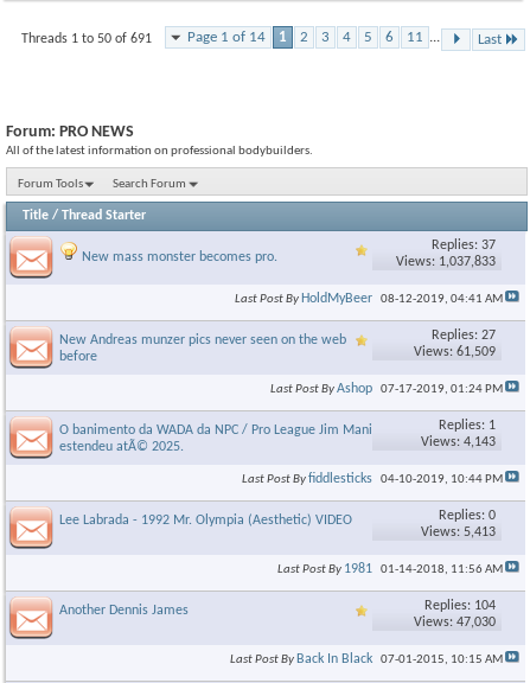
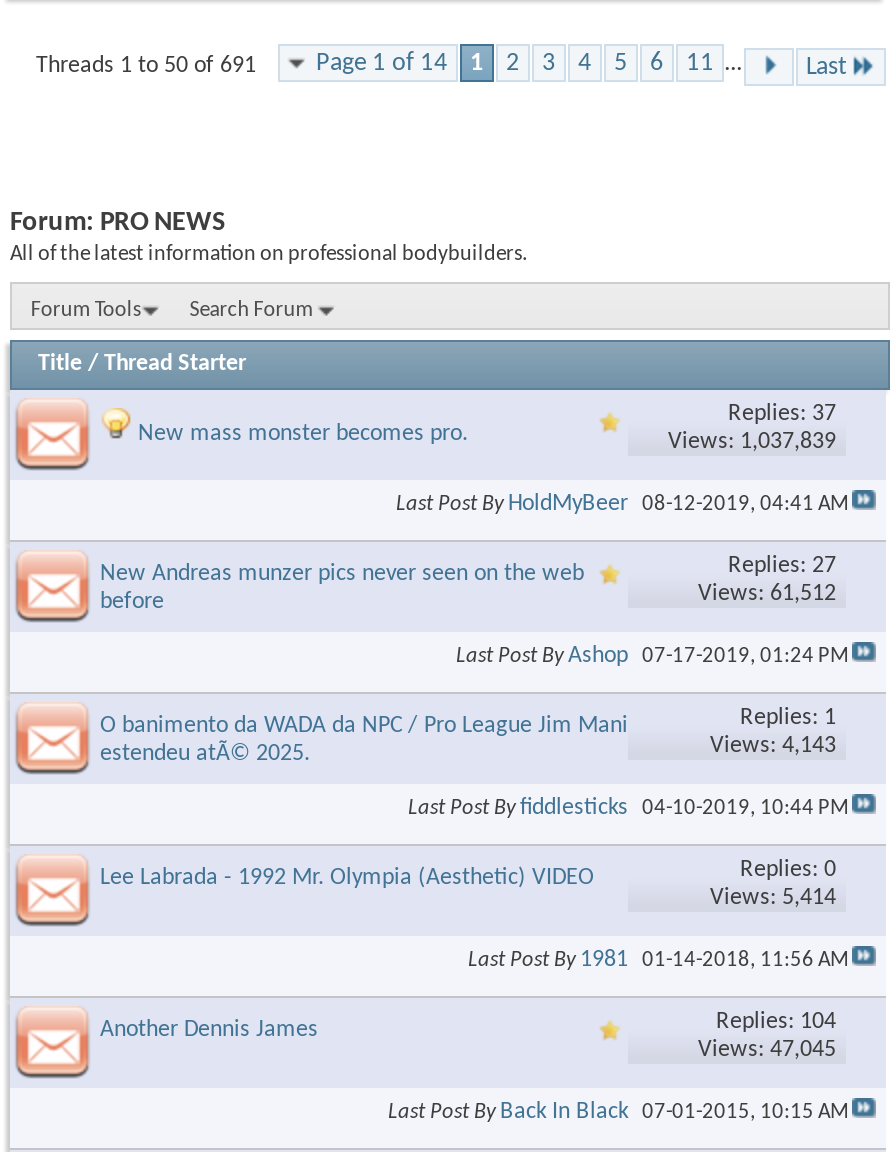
- Views: 1,037,833
+ Views: 1,037,839

- Views: 61,509
+ Views: 61,512

- Views: 5,413
+ Views: 5,414

- Views: 47,030
+ Views: 47,045
